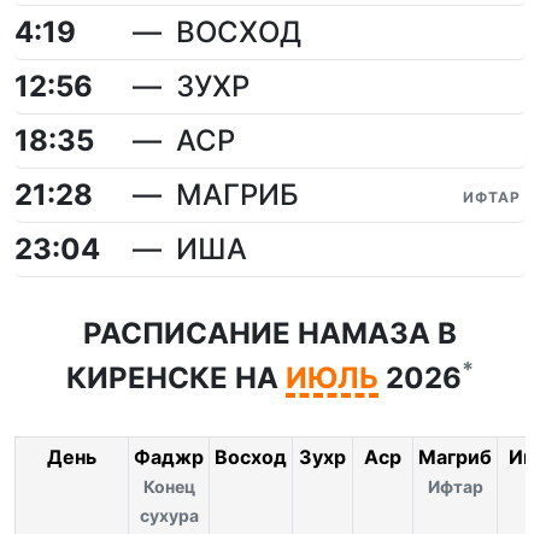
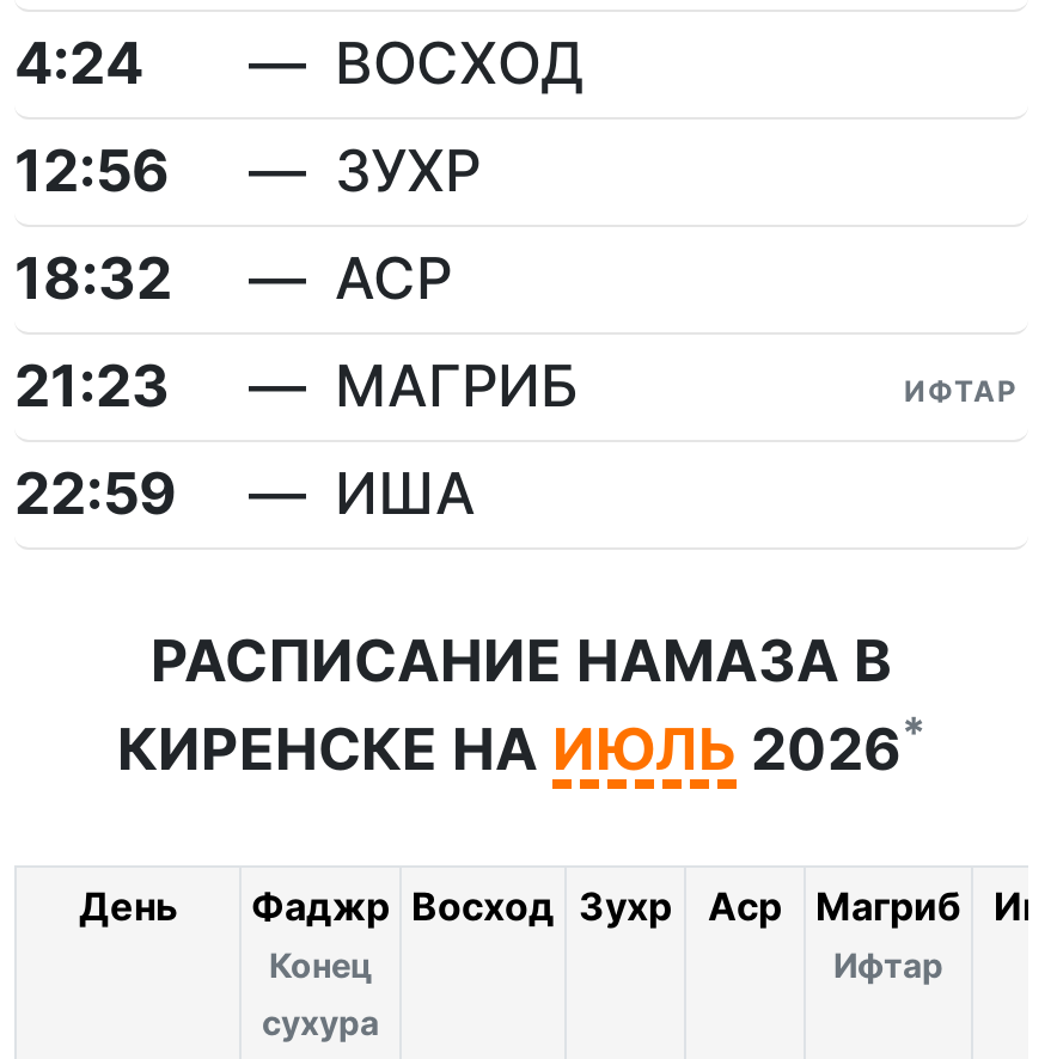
- 4:19
+ 4:24

- 18:35
+ 18:32

- 21:28
+ 21:23

- 23:04
+ 22:59
